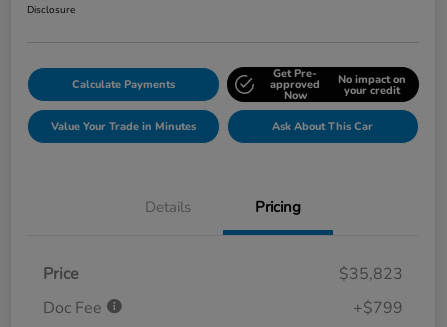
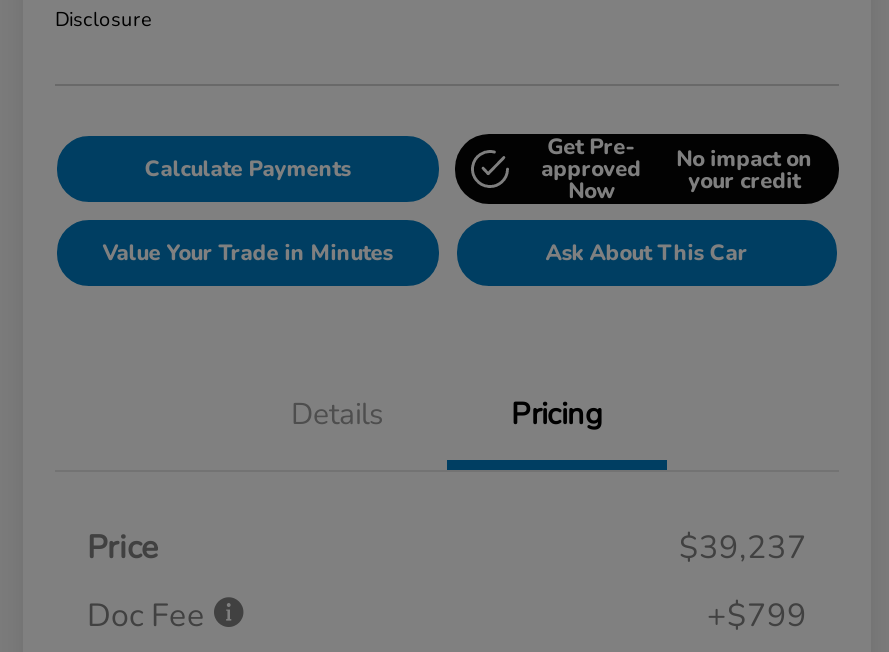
- $35,823
+ $39,237
